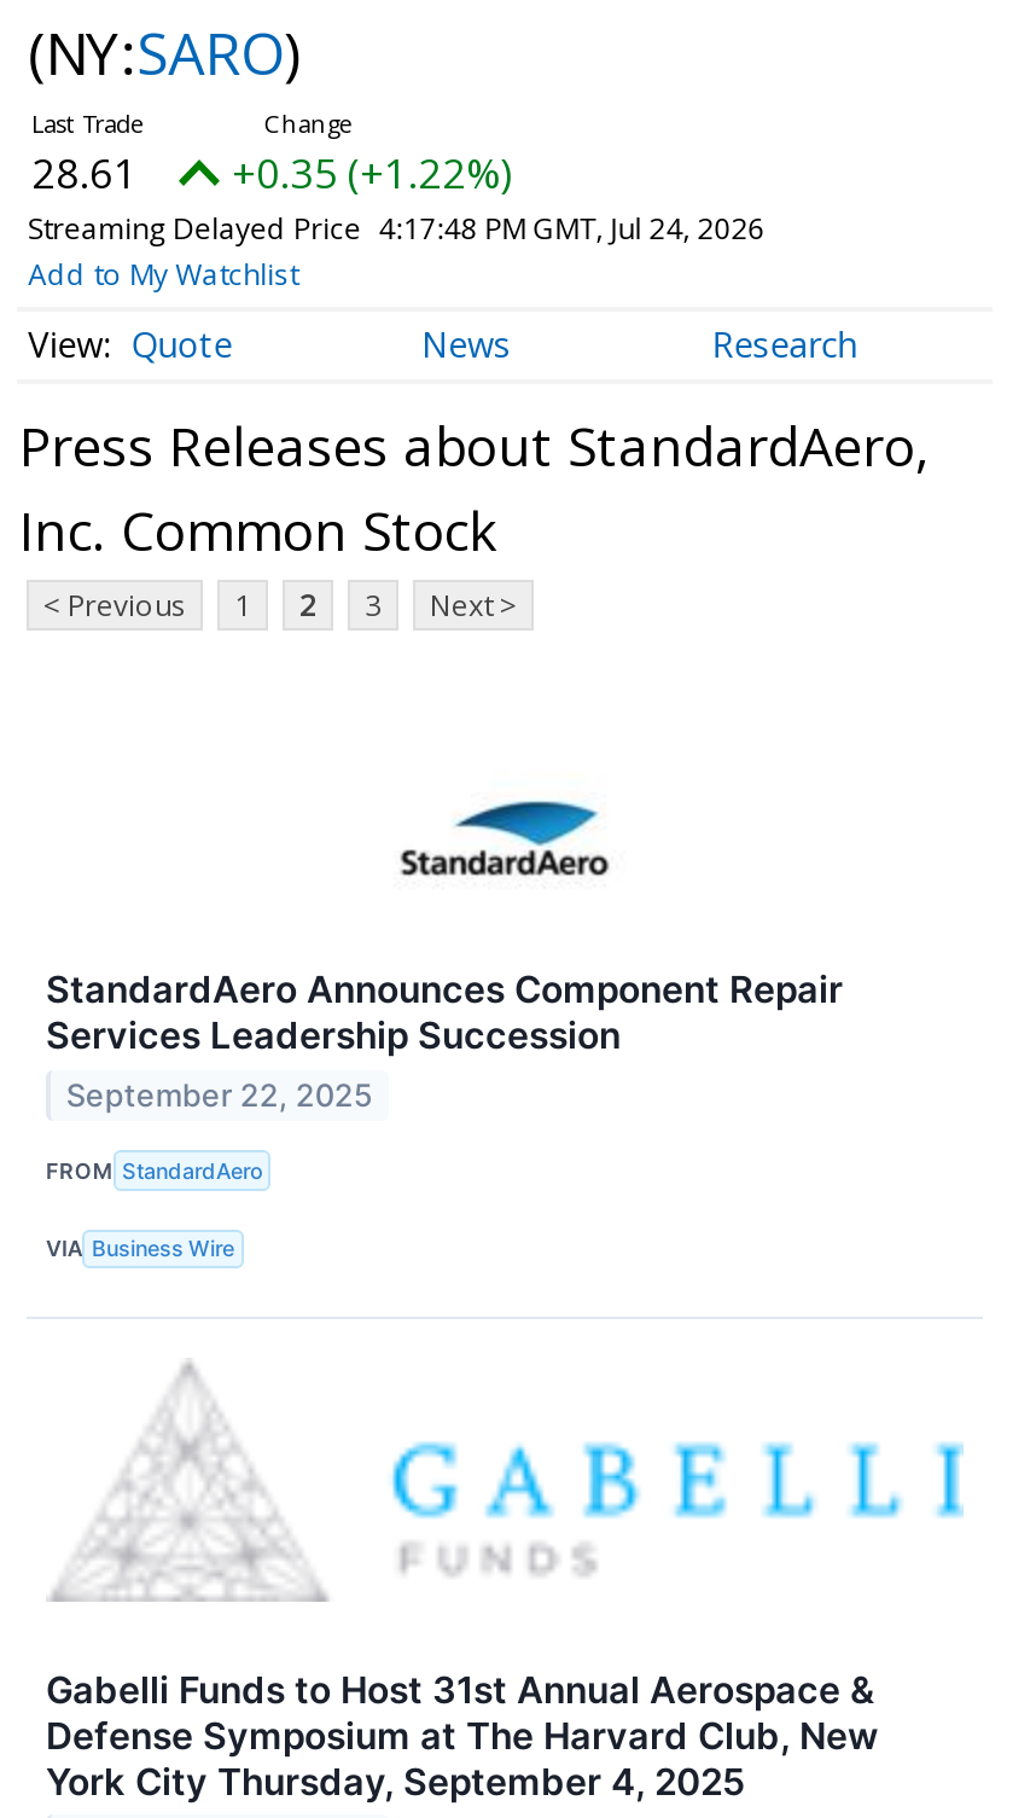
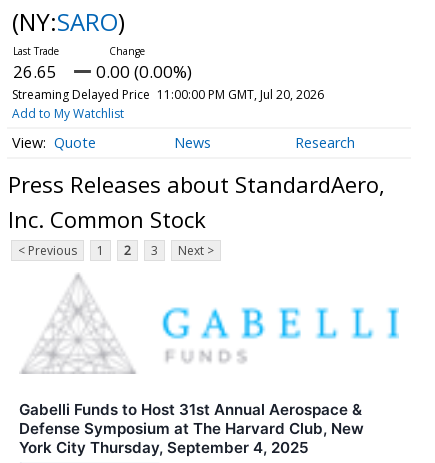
- 28.61
+ 26.65

- +0.35 (+1.22%)
+ 0.00 (0.00%)

- Streaming Delayed Price 4:17:48 PM GMT, Jul 24, 2026
+ Streaming Delayed Price 11:00:00 PM GMT, Jul 20, 2026

- [image]
- StandardAero Announces Component Repair
- Services Leadership Succession
- September 22, 2025
- FROM StandardAero
- VIA Business Wire
